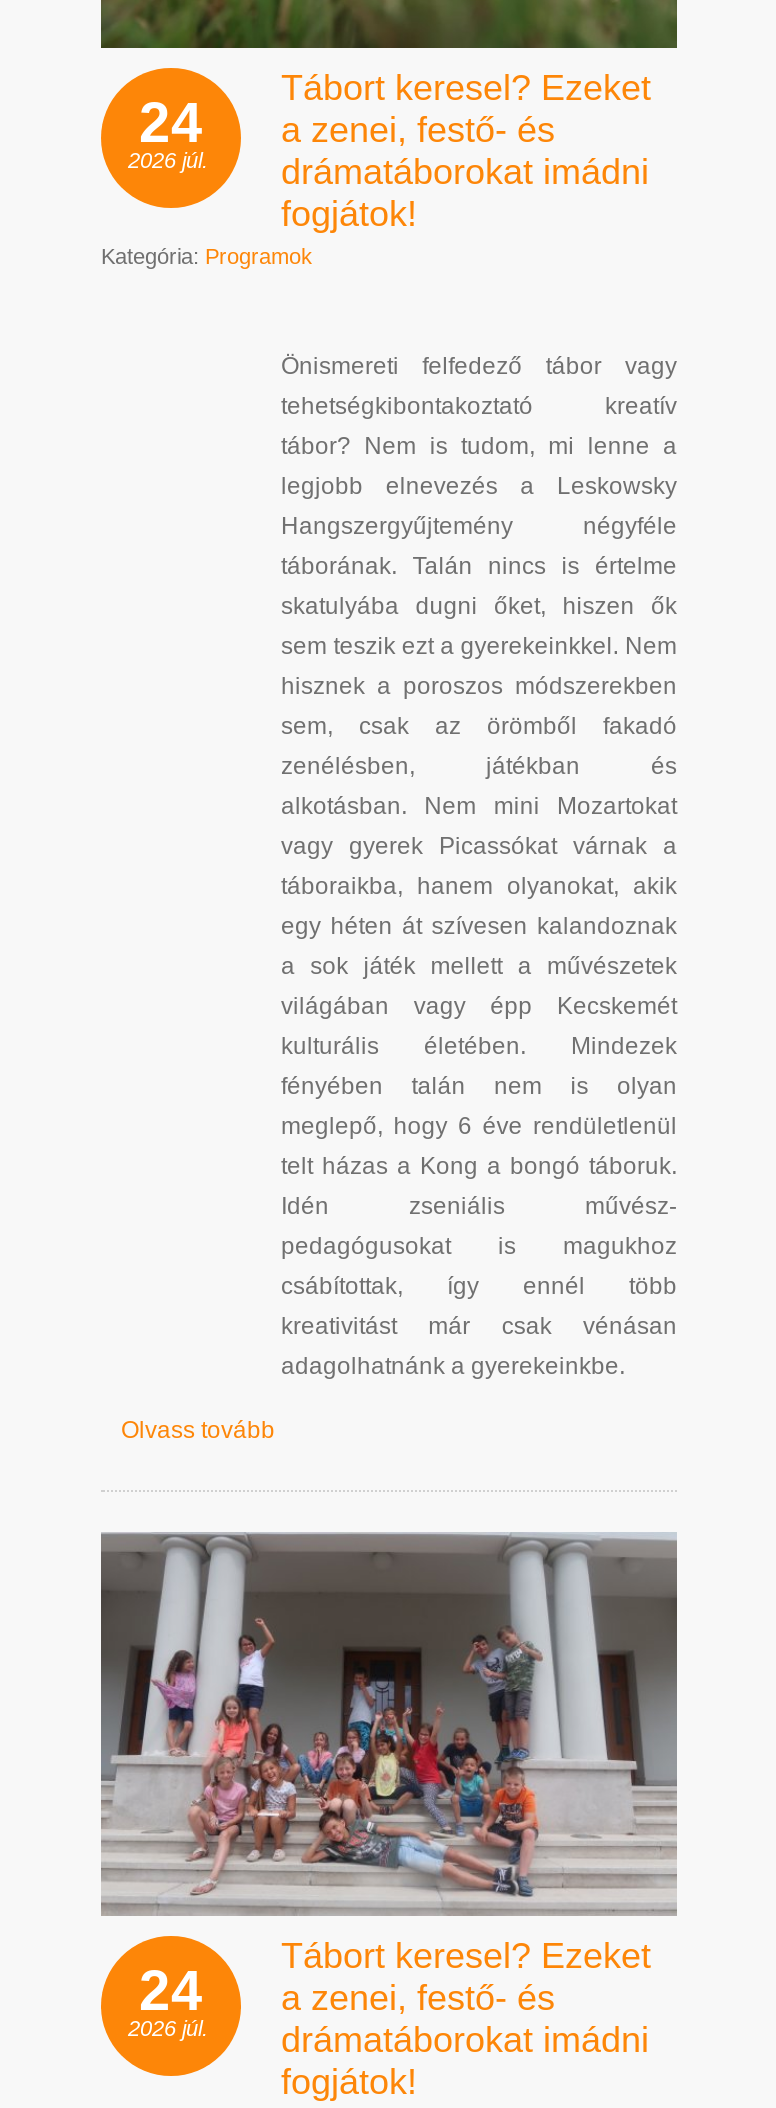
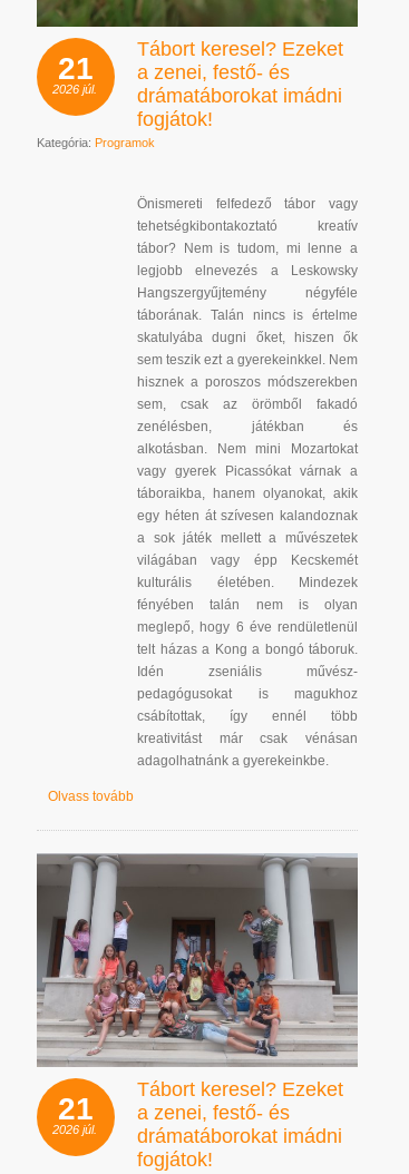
- 24 a zenei, festő- és
+ 21 a zenei, festő- és

- 24 a zenei, festő- és
+ 21 a zenei, festő- és
